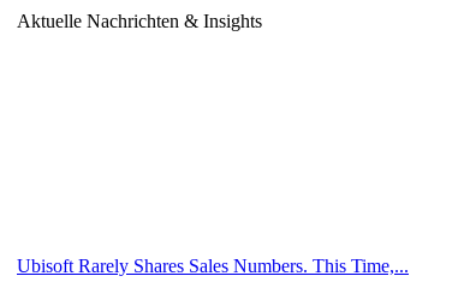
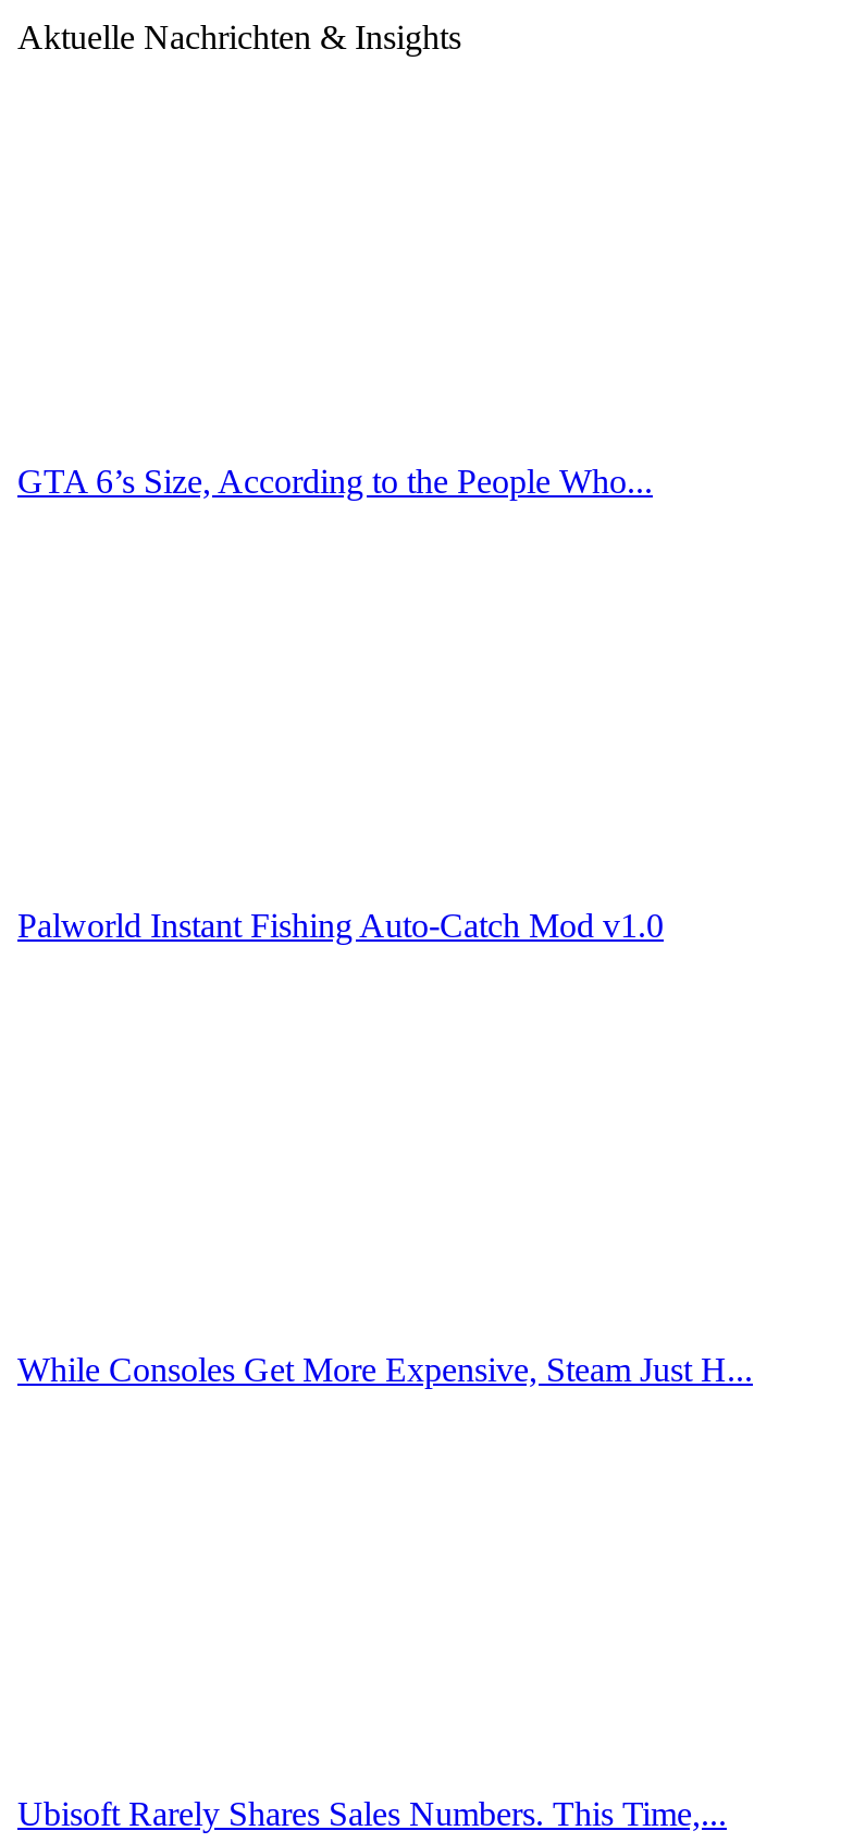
+ GTA 6’s Size, According to the People Who...

+ Palworld Instant Fishing Auto-Catch Mod v1.0

+ While Consoles Get More Expensive, Steam Just H...
